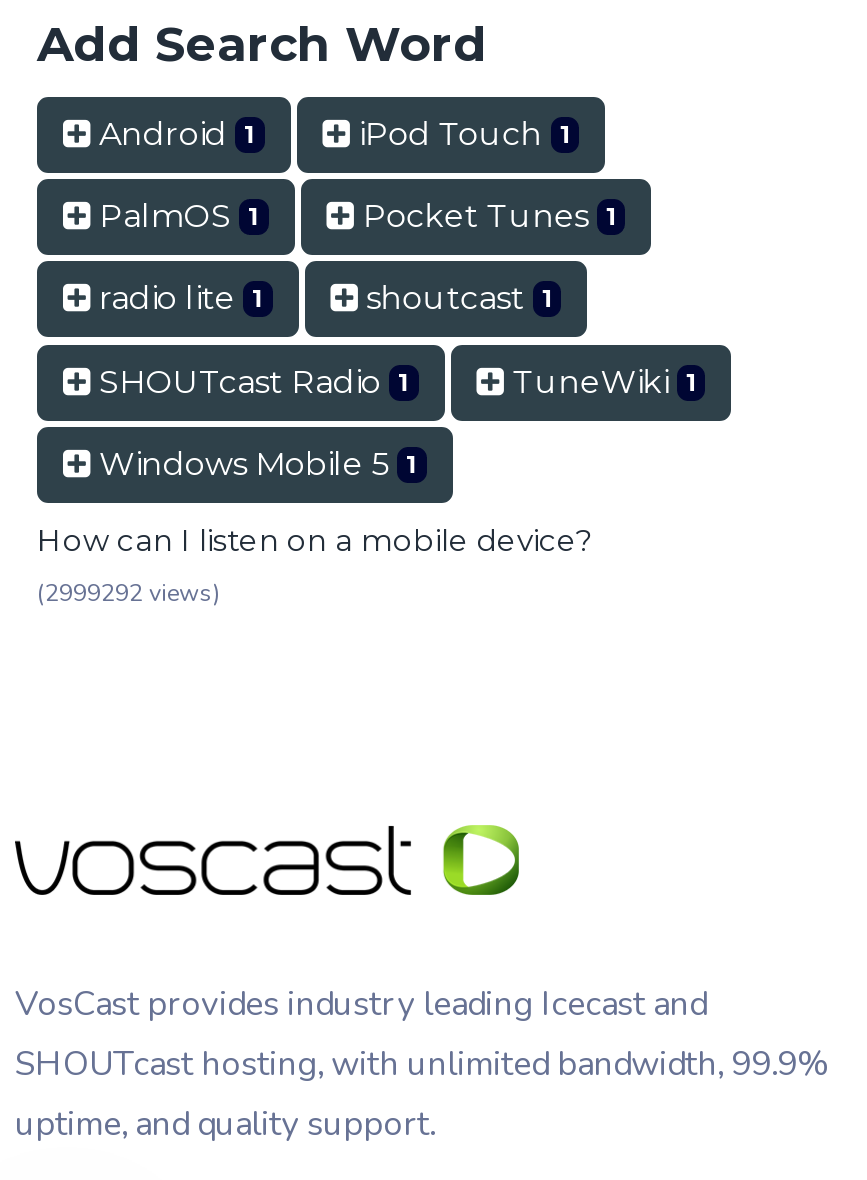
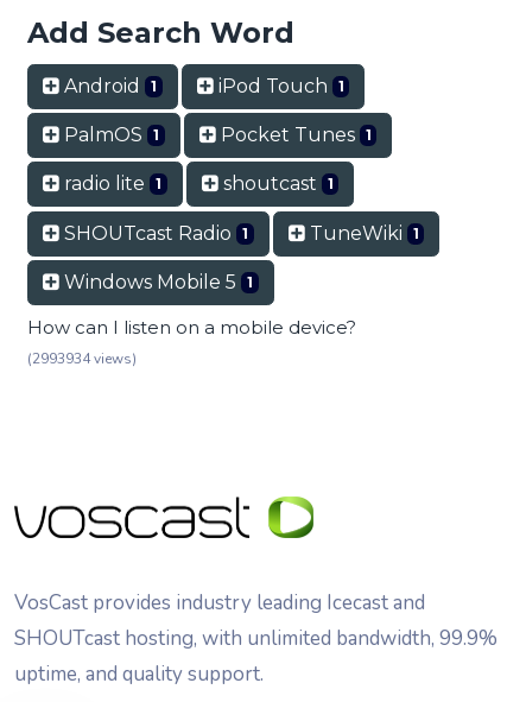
- (2999292 views)
+ (2993934 views)
